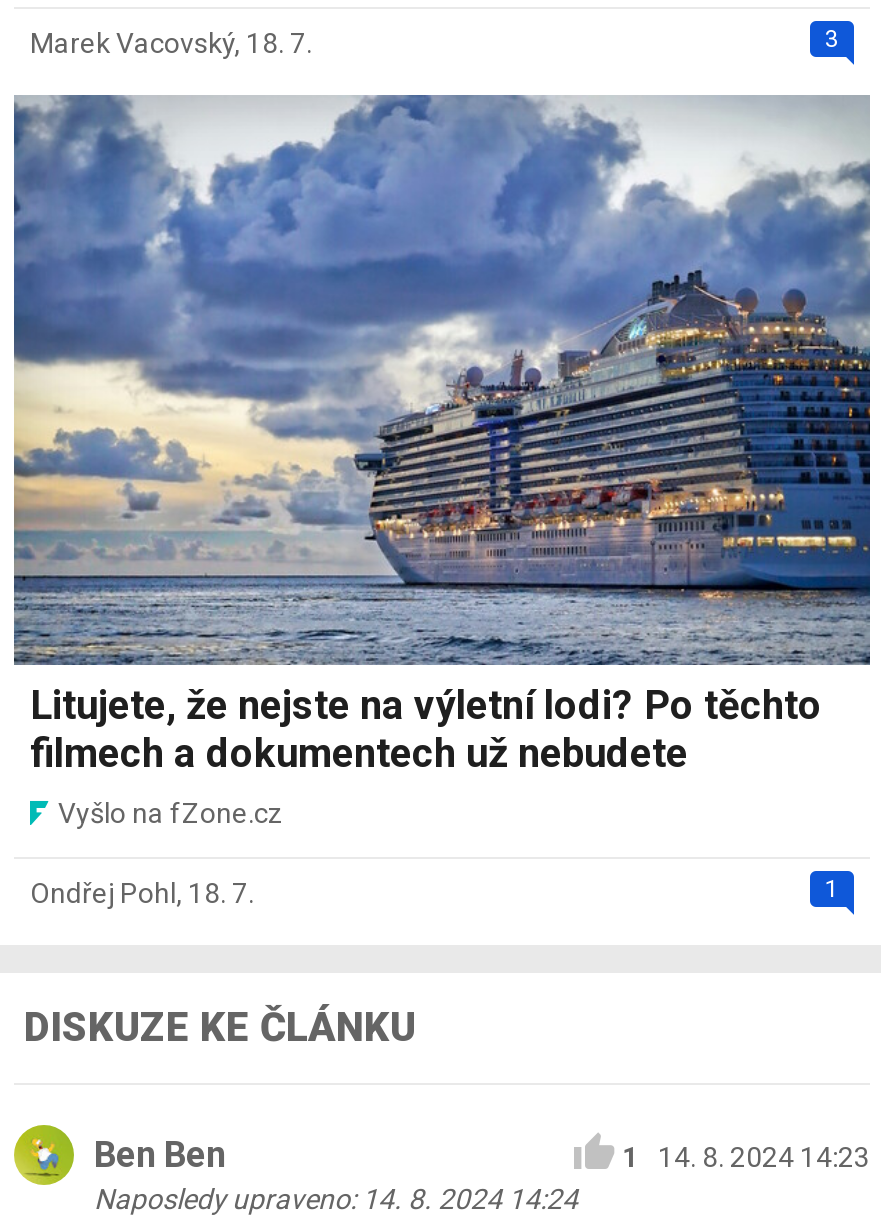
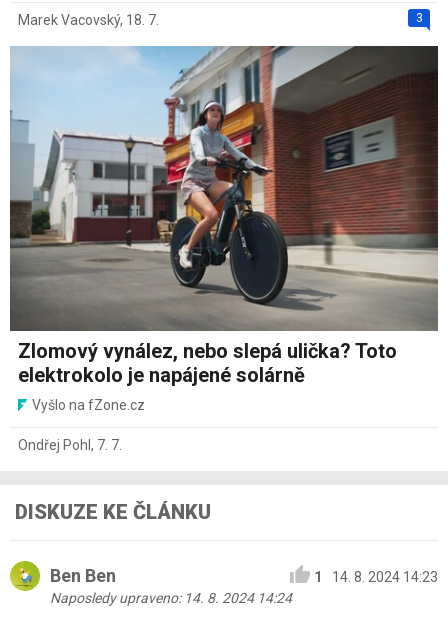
- [image]
- Litujete, že nejste na výletní lodi? Po těchto
- filmech a dokumentech už nebudete
+ [image]
+ Zlomový vynález, nebo slepá ulička? Toto
+ elektrokolo je napájené solárně

- 1
- Ondřej Pohl, 18. 7.
+ Ondřej Pohl, 7. 7.
